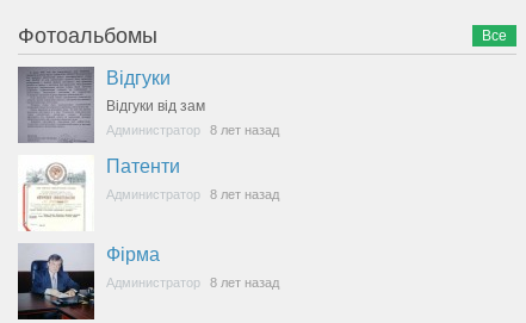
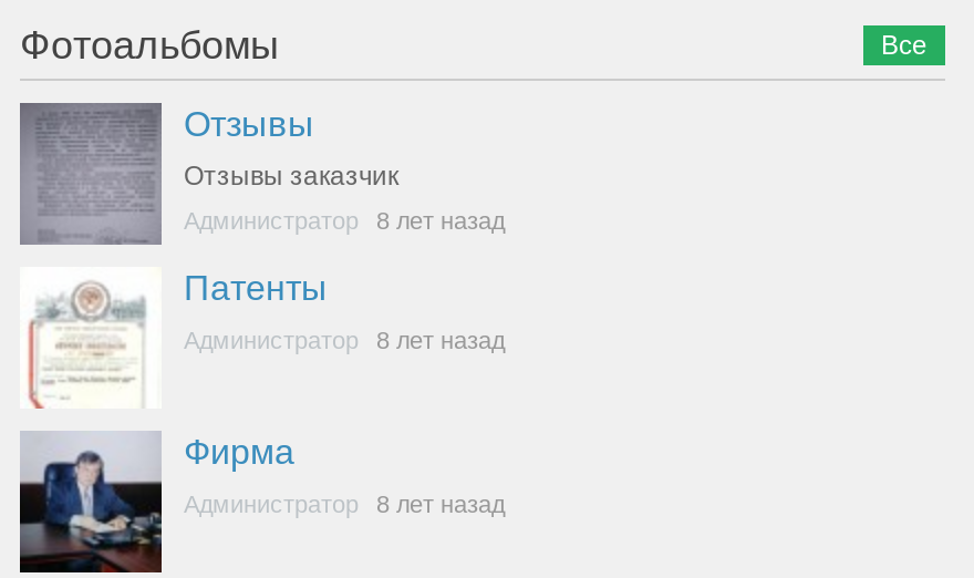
- Відгуки
+ Отзывы

- Відгуки від зам
+ Отзывы заказчик

- Патенти
+ Патенты

- Фірма
+ Фирма
